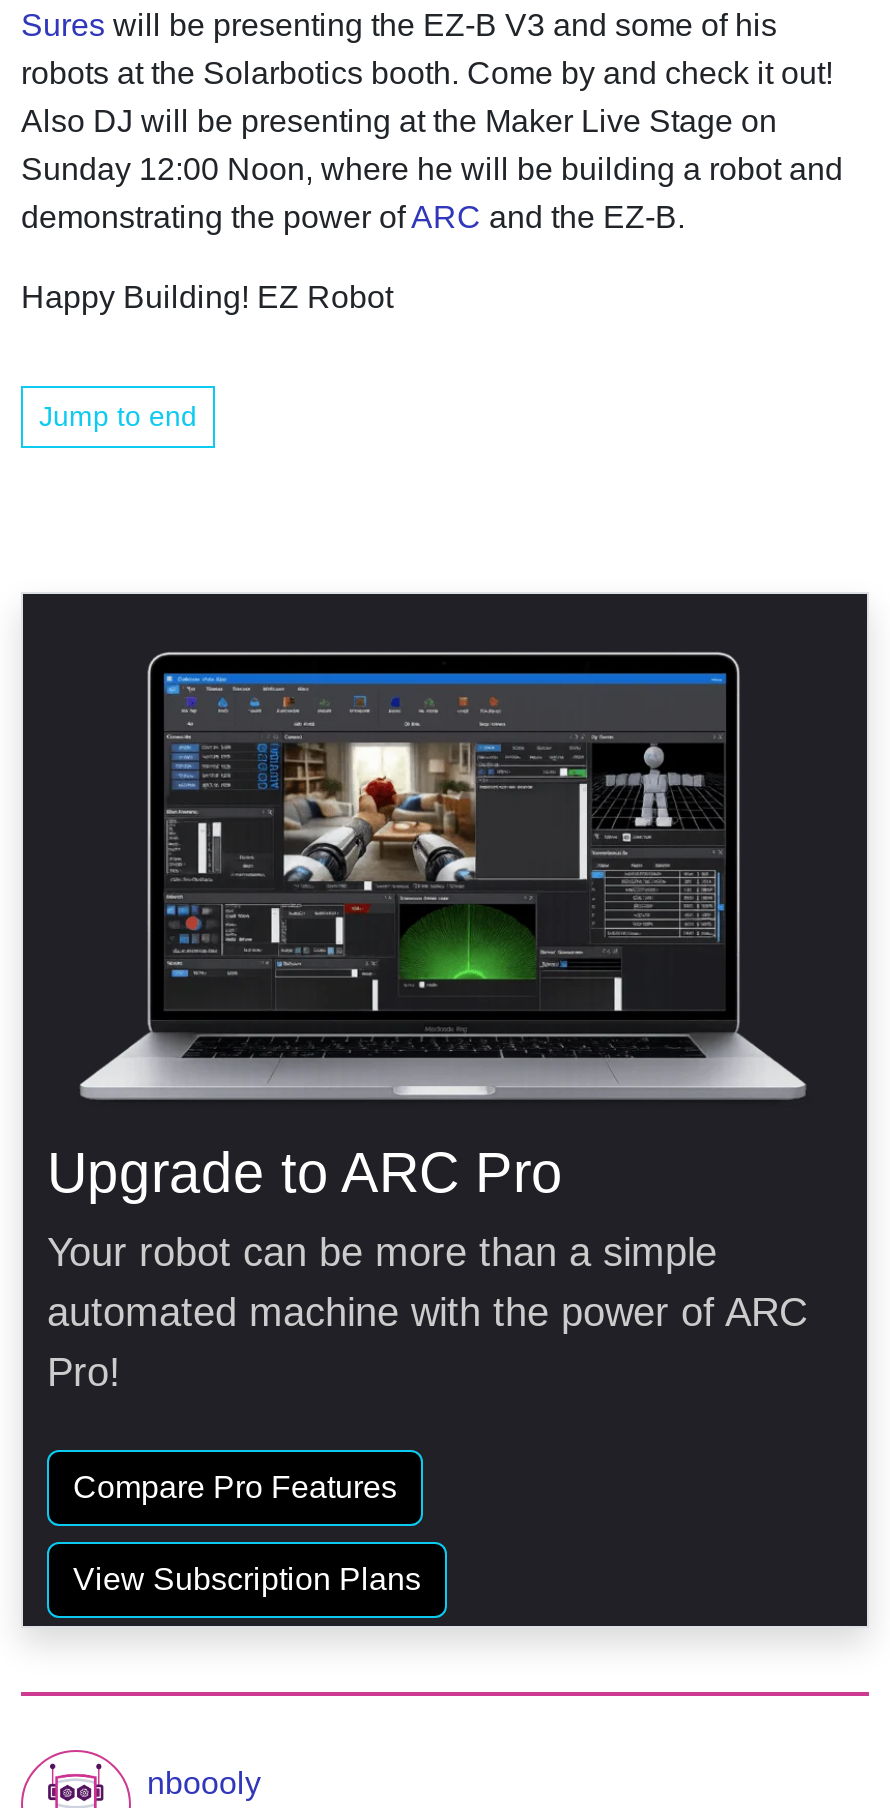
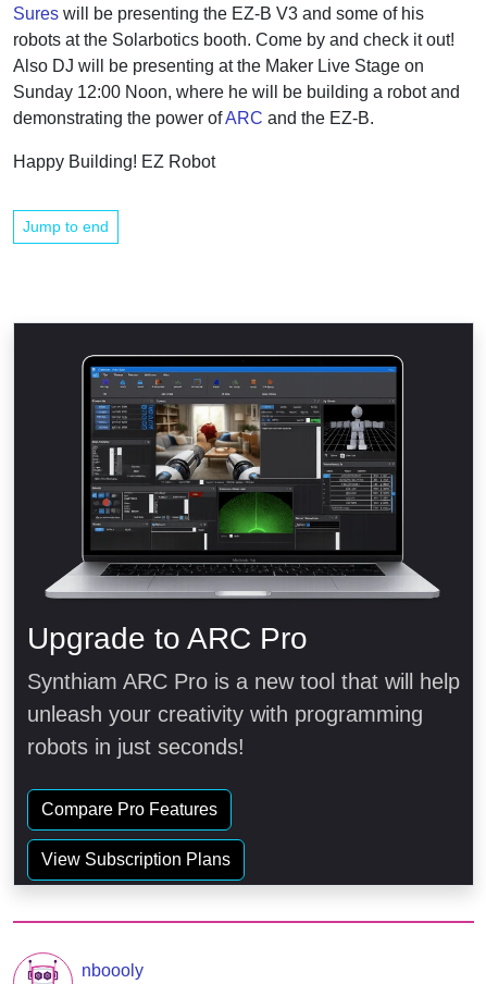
- Your robot can be more than a simple
- automated machine with the power of ARC
- Pro!
+ Synthiam ARC Pro is a new tool that will help
+ unleash your creativity with programming
+ robots in just seconds!
